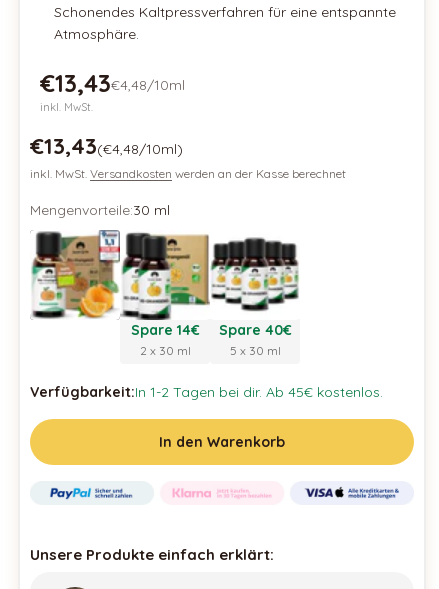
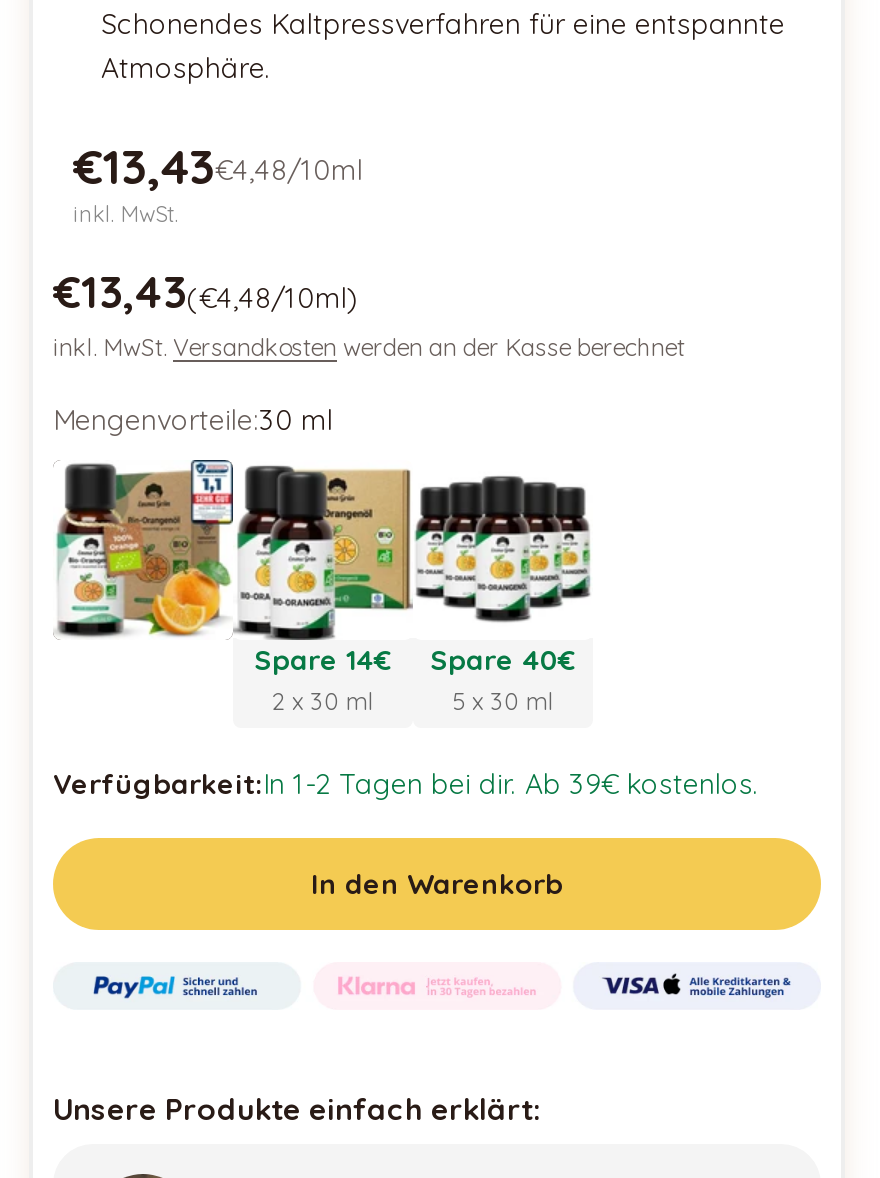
- Verfügbarkeit:In 1-2 Tagen bei dir. Ab 45€ kostenlos.
+ Verfügbarkeit:In 1-2 Tagen bei dir. Ab 39€ kostenlos.
